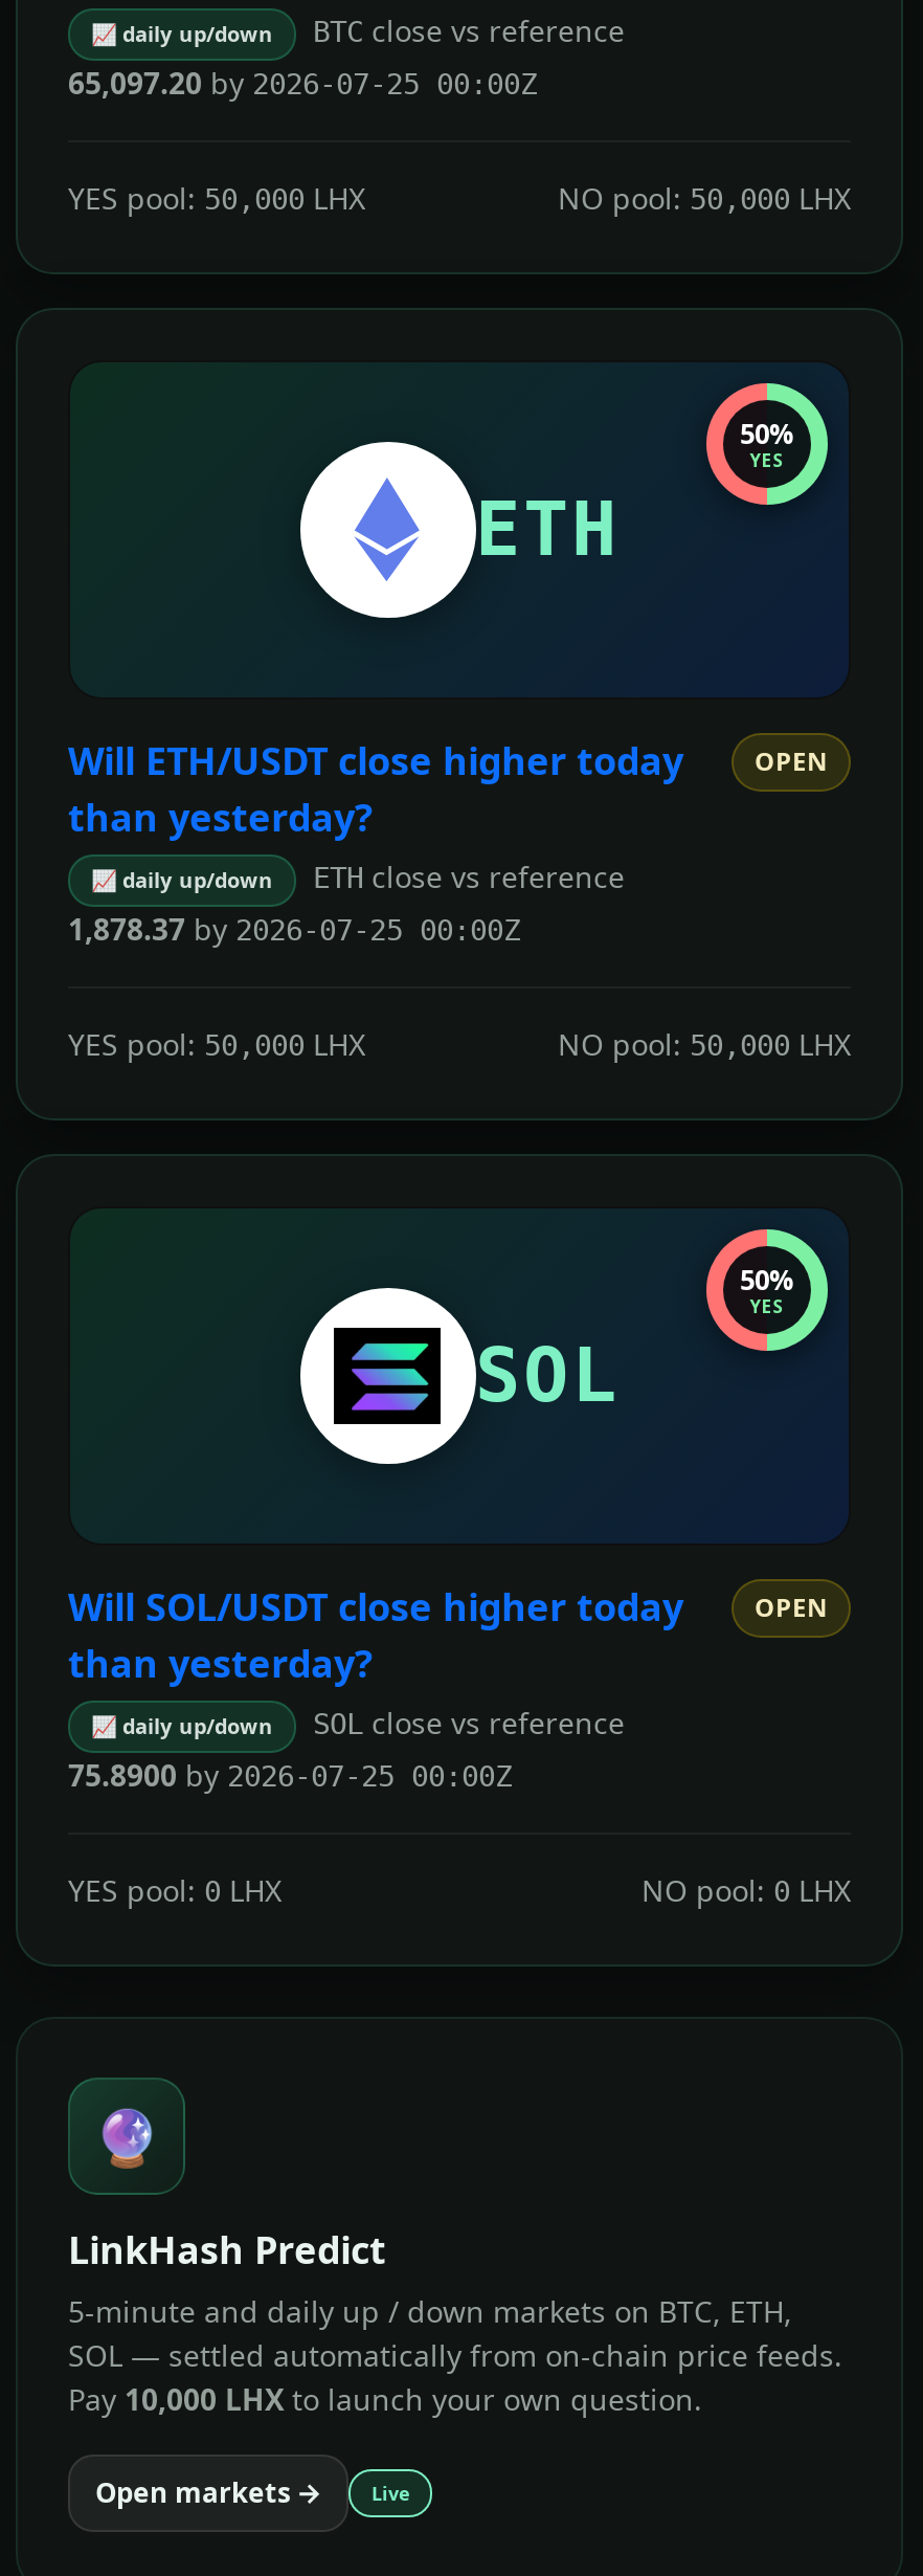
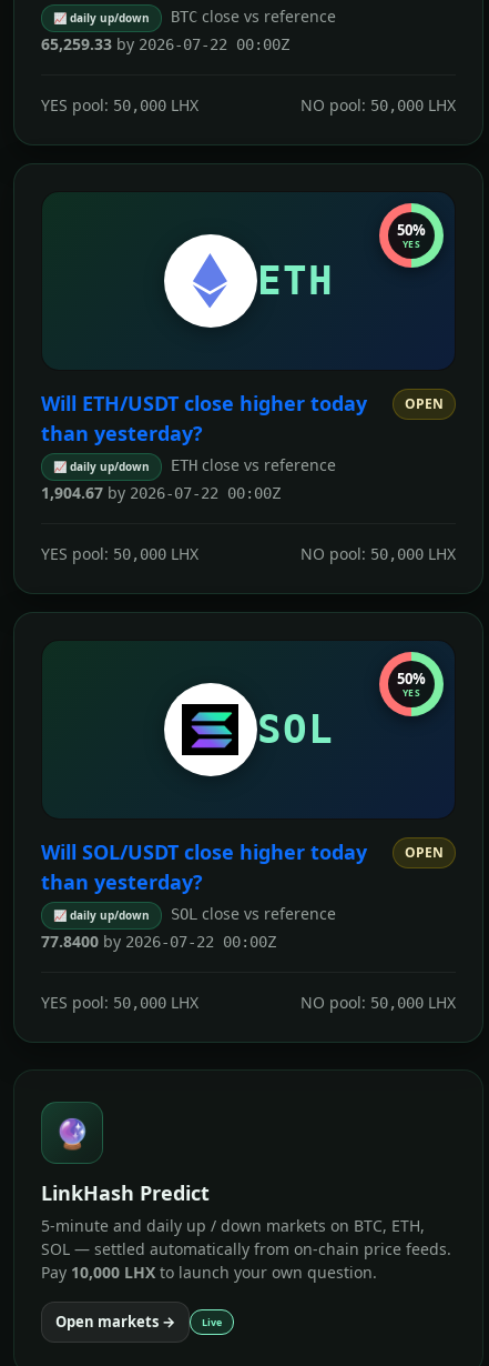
- 65,097.20 by 2026-07-25 00:00Z
+ 65,259.33 by 2026-07-22 00:00Z

- 1,878.37 by 2026-07-25 00:00Z
+ 1,904.67 by 2026-07-22 00:00Z

- 75.8900 by 2026-07-25 00:00Z
+ 77.8400 by 2026-07-22 00:00Z

- YES pool: 0 LHX
+ YES pool: 50,000 LHX

- NO pool: 0 LHX
+ NO pool: 50,000 LHX
